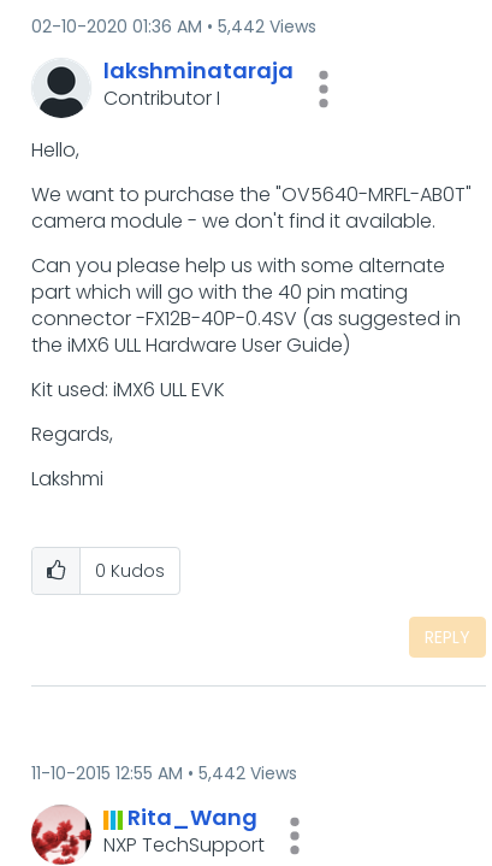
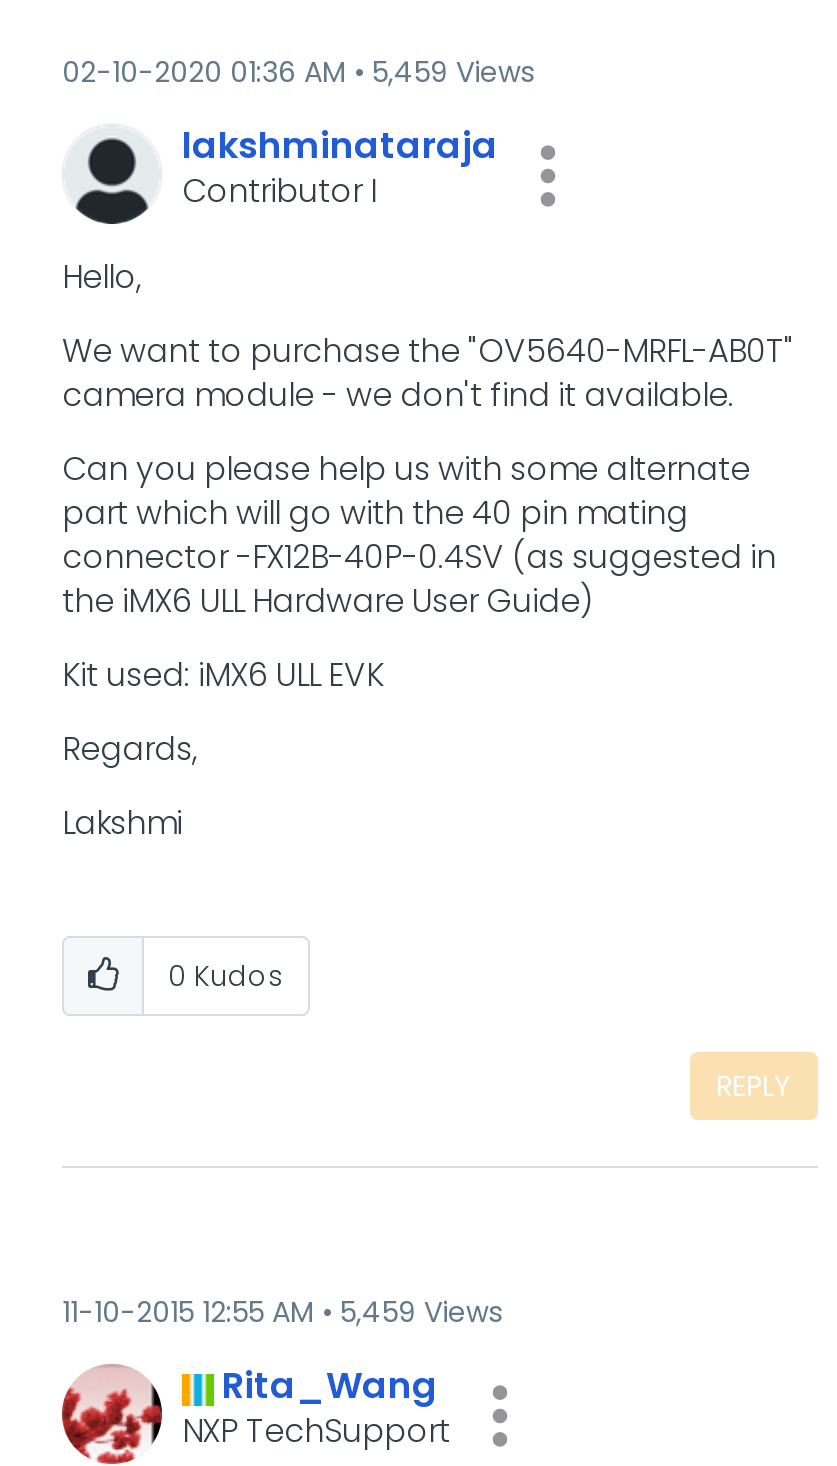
- 02-10-2020 01:36 AM 5,442 Views
+ 02-10-2020 01:36 AM 5,459 Views

- 11-10-2015 12:55 AM 5,442 Views
+ 11-10-2015 12:55 AM 5,459 Views
